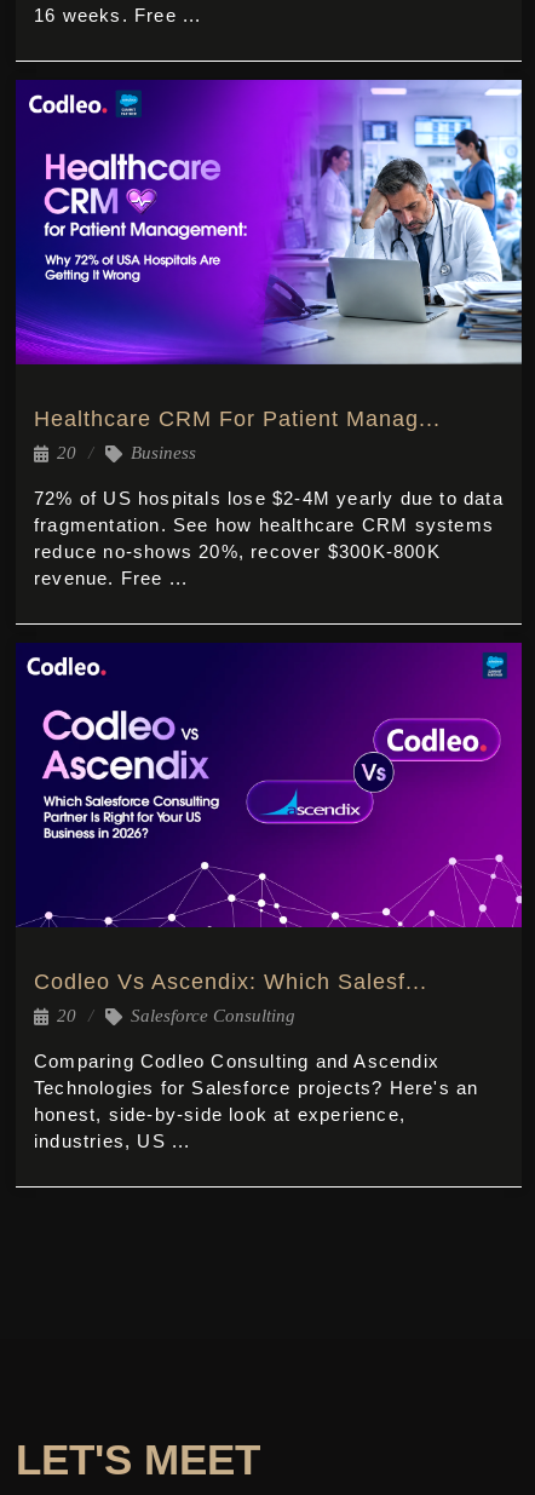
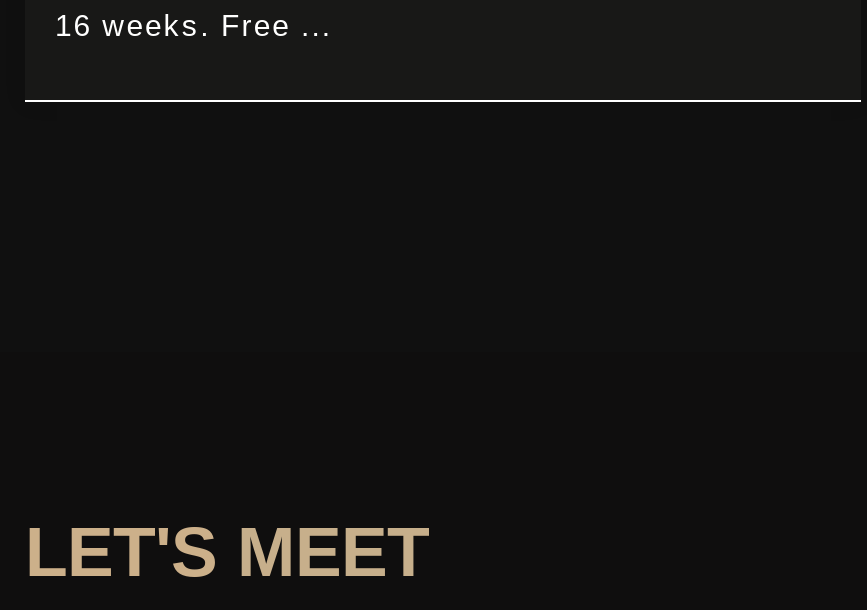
- [image]
- Healthcare CRM For Patient Manag...
- 20
- Business
- 72% of US hospitals lose $2-4M yearly due to data
- fragmentation. See how healthcare CRM systems
- reduce no-shows 20%, recover $300K-800K
- revenue. Free ...

- [image]
- Codleo Vs Ascendix: Which Salesf...
- 20
- Salesforce Consulting
- Comparing Codleo Consulting and Ascendix
- Technologies for Salesforce projects? Here's an
- honest, side-by-side look at experience,
- industries, US ...
